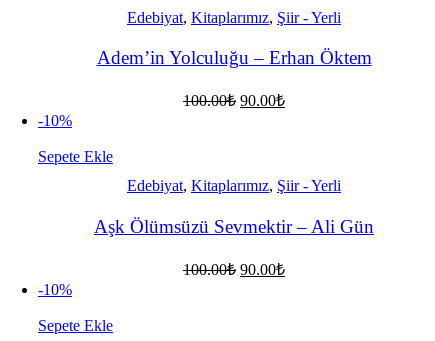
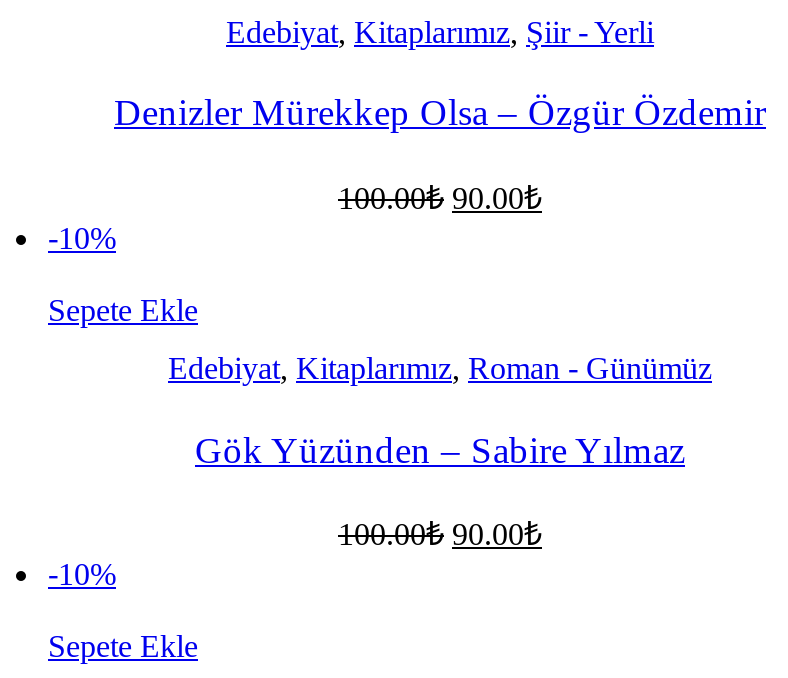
- Adem’in Yolculuğu – Erhan Öktem
+ Denizler Mürekkep Olsa – Özgür Özdemir

- Edebiyat, Kitaplarımız, Şiir - Yerli
+ Edebiyat, Kitaplarımız, Roman - Günümüz

- Aşk Ölümsüzü Sevmektir – Ali Gün
+ Gök Yüzünden – Sabire Yılmaz
